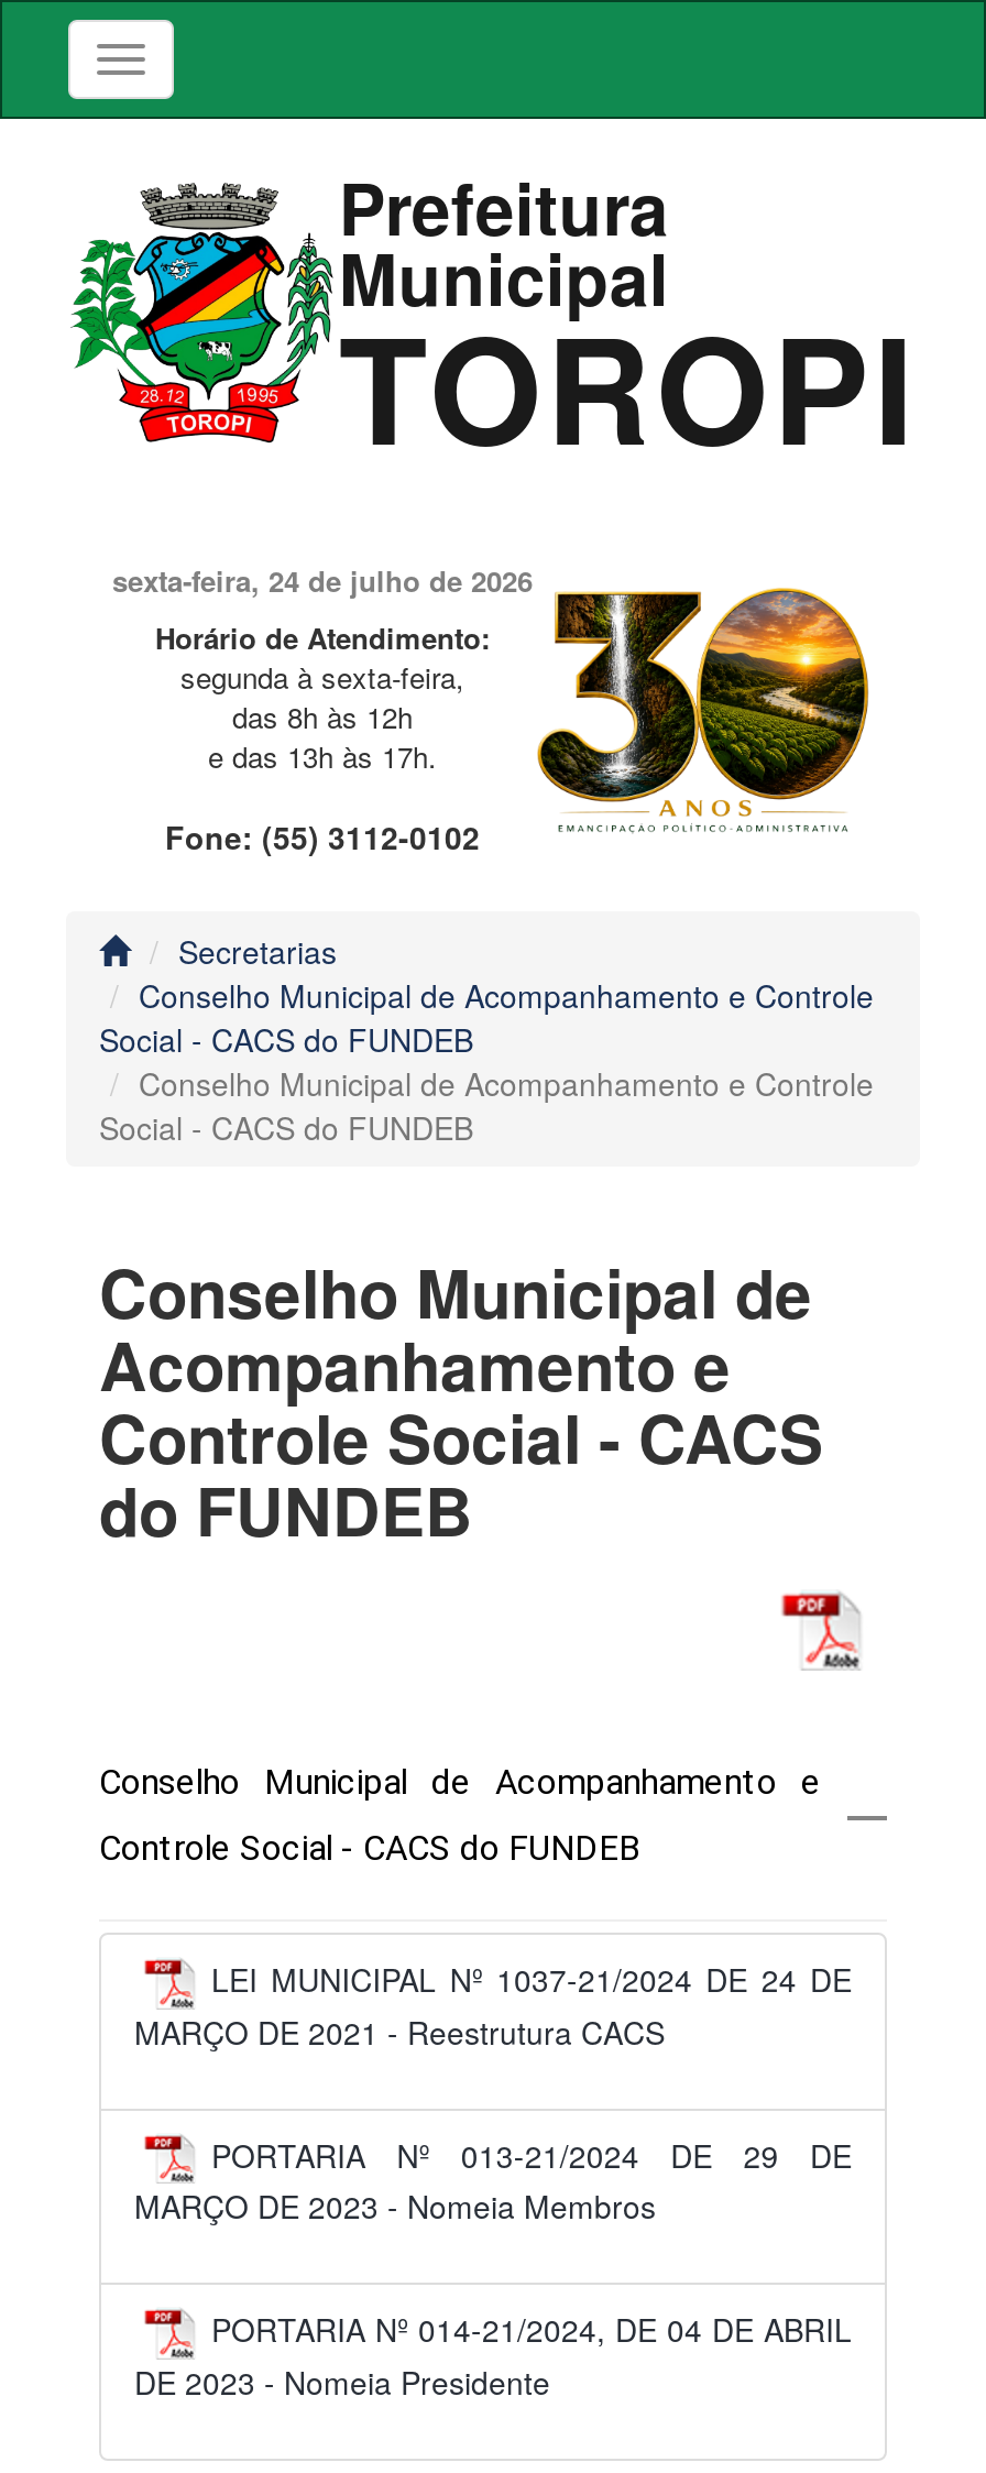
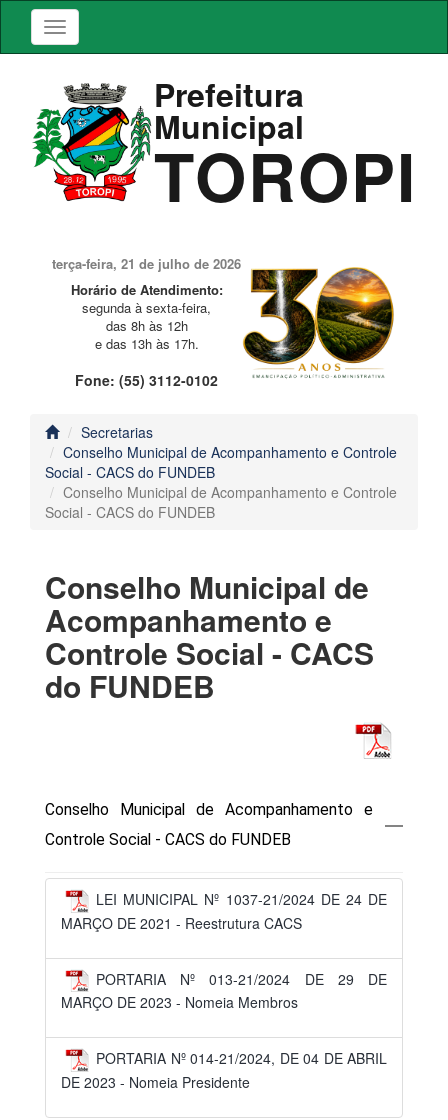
- sexta-feira, 24 de julho de 2026
+ terça-feira, 21 de julho de 2026
